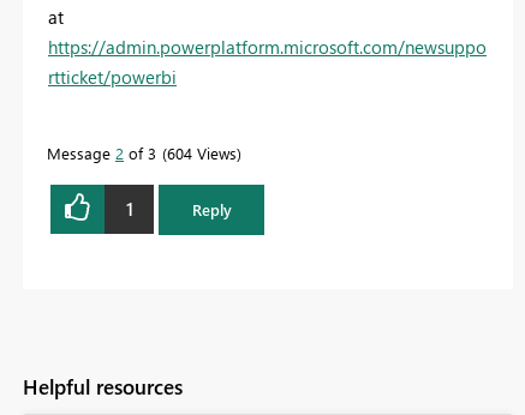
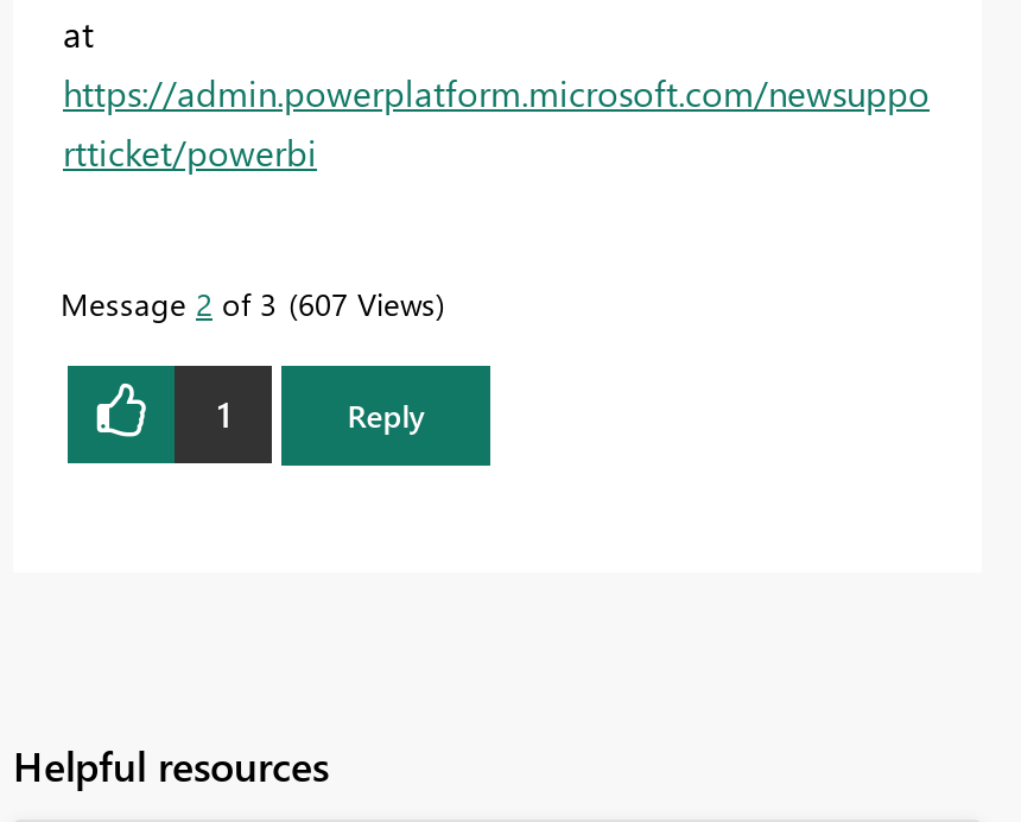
- Message 2 of 3 604 Views
+ Message 2 of 3 607 Views
